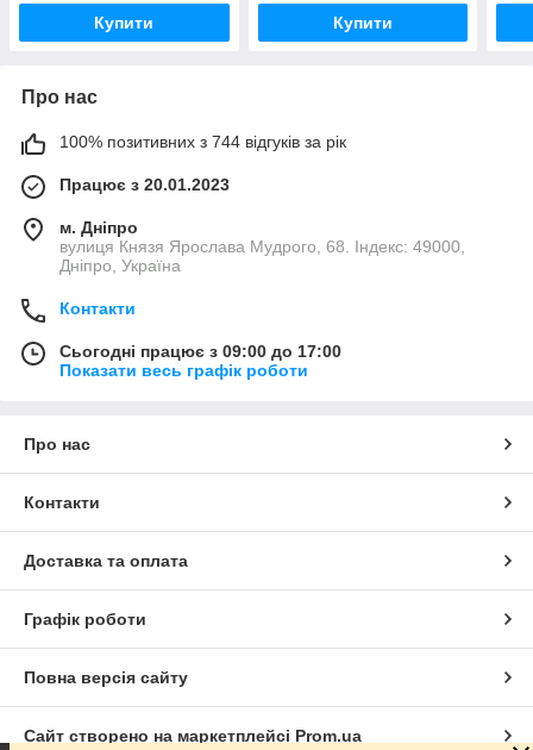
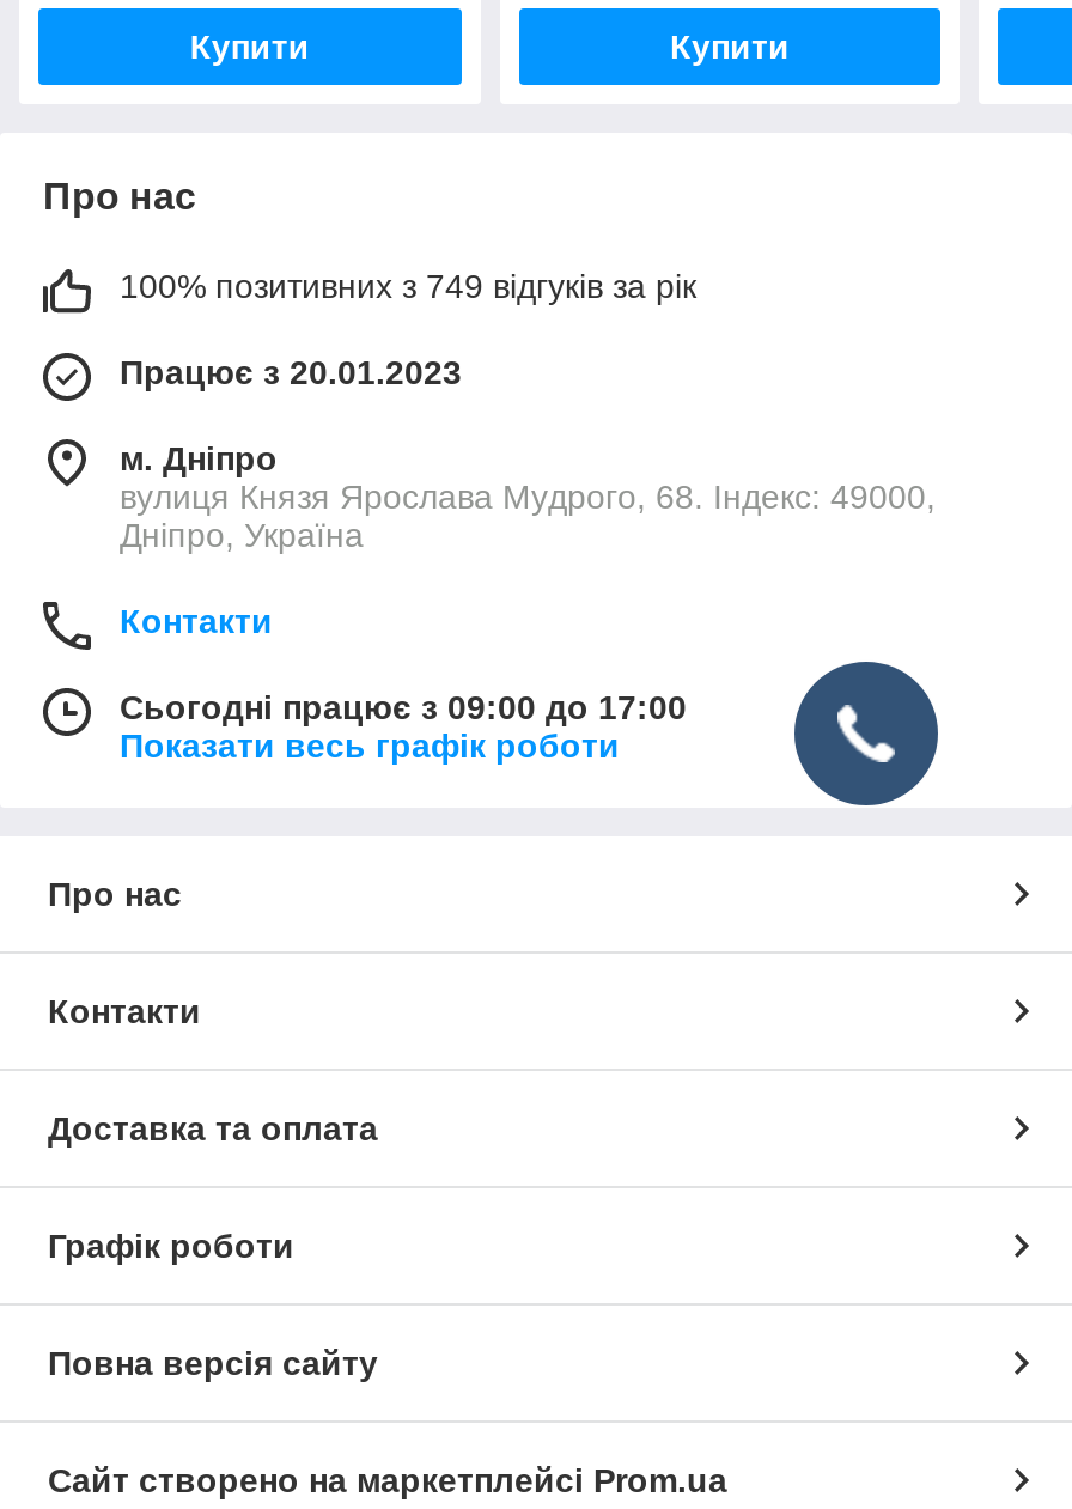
- 100% позитивних з 744 відгуків за рік
+ 100% позитивних з 749 відгуків за рік

+ [image]
